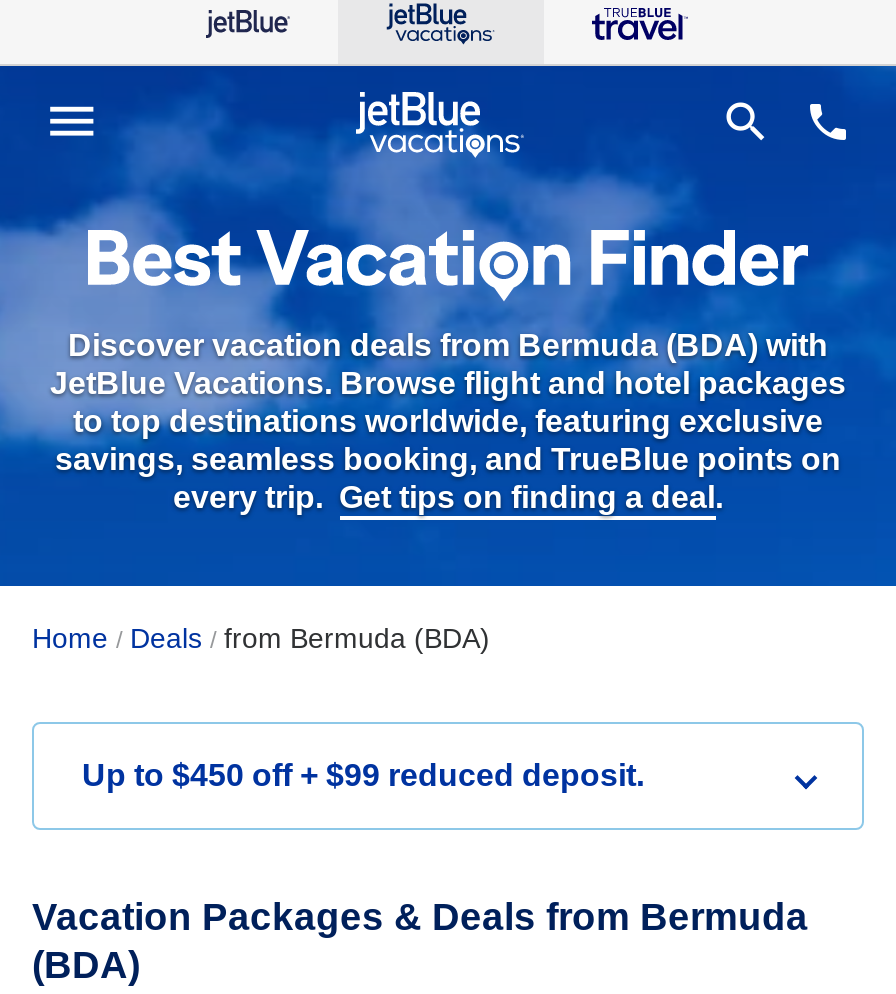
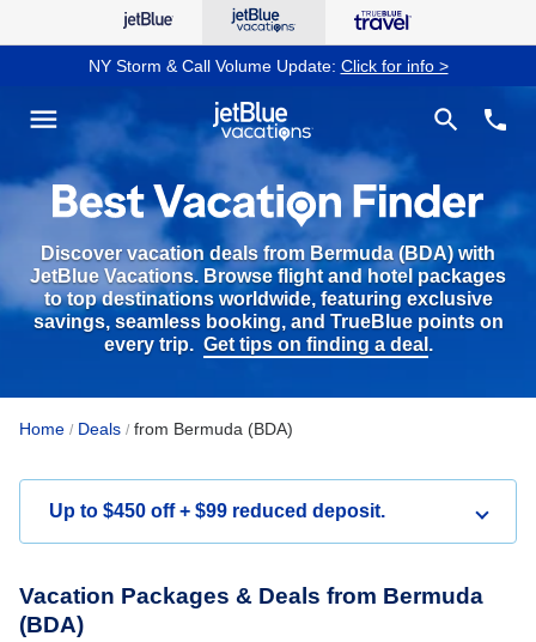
+ NY Storm & Call Volume Update: Click for info >
